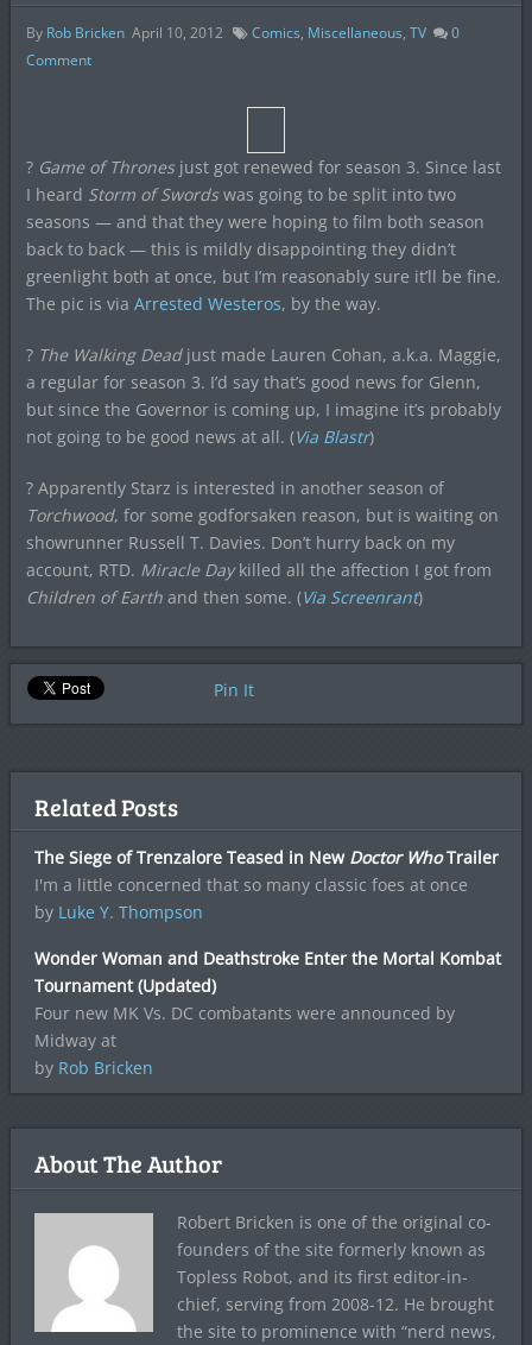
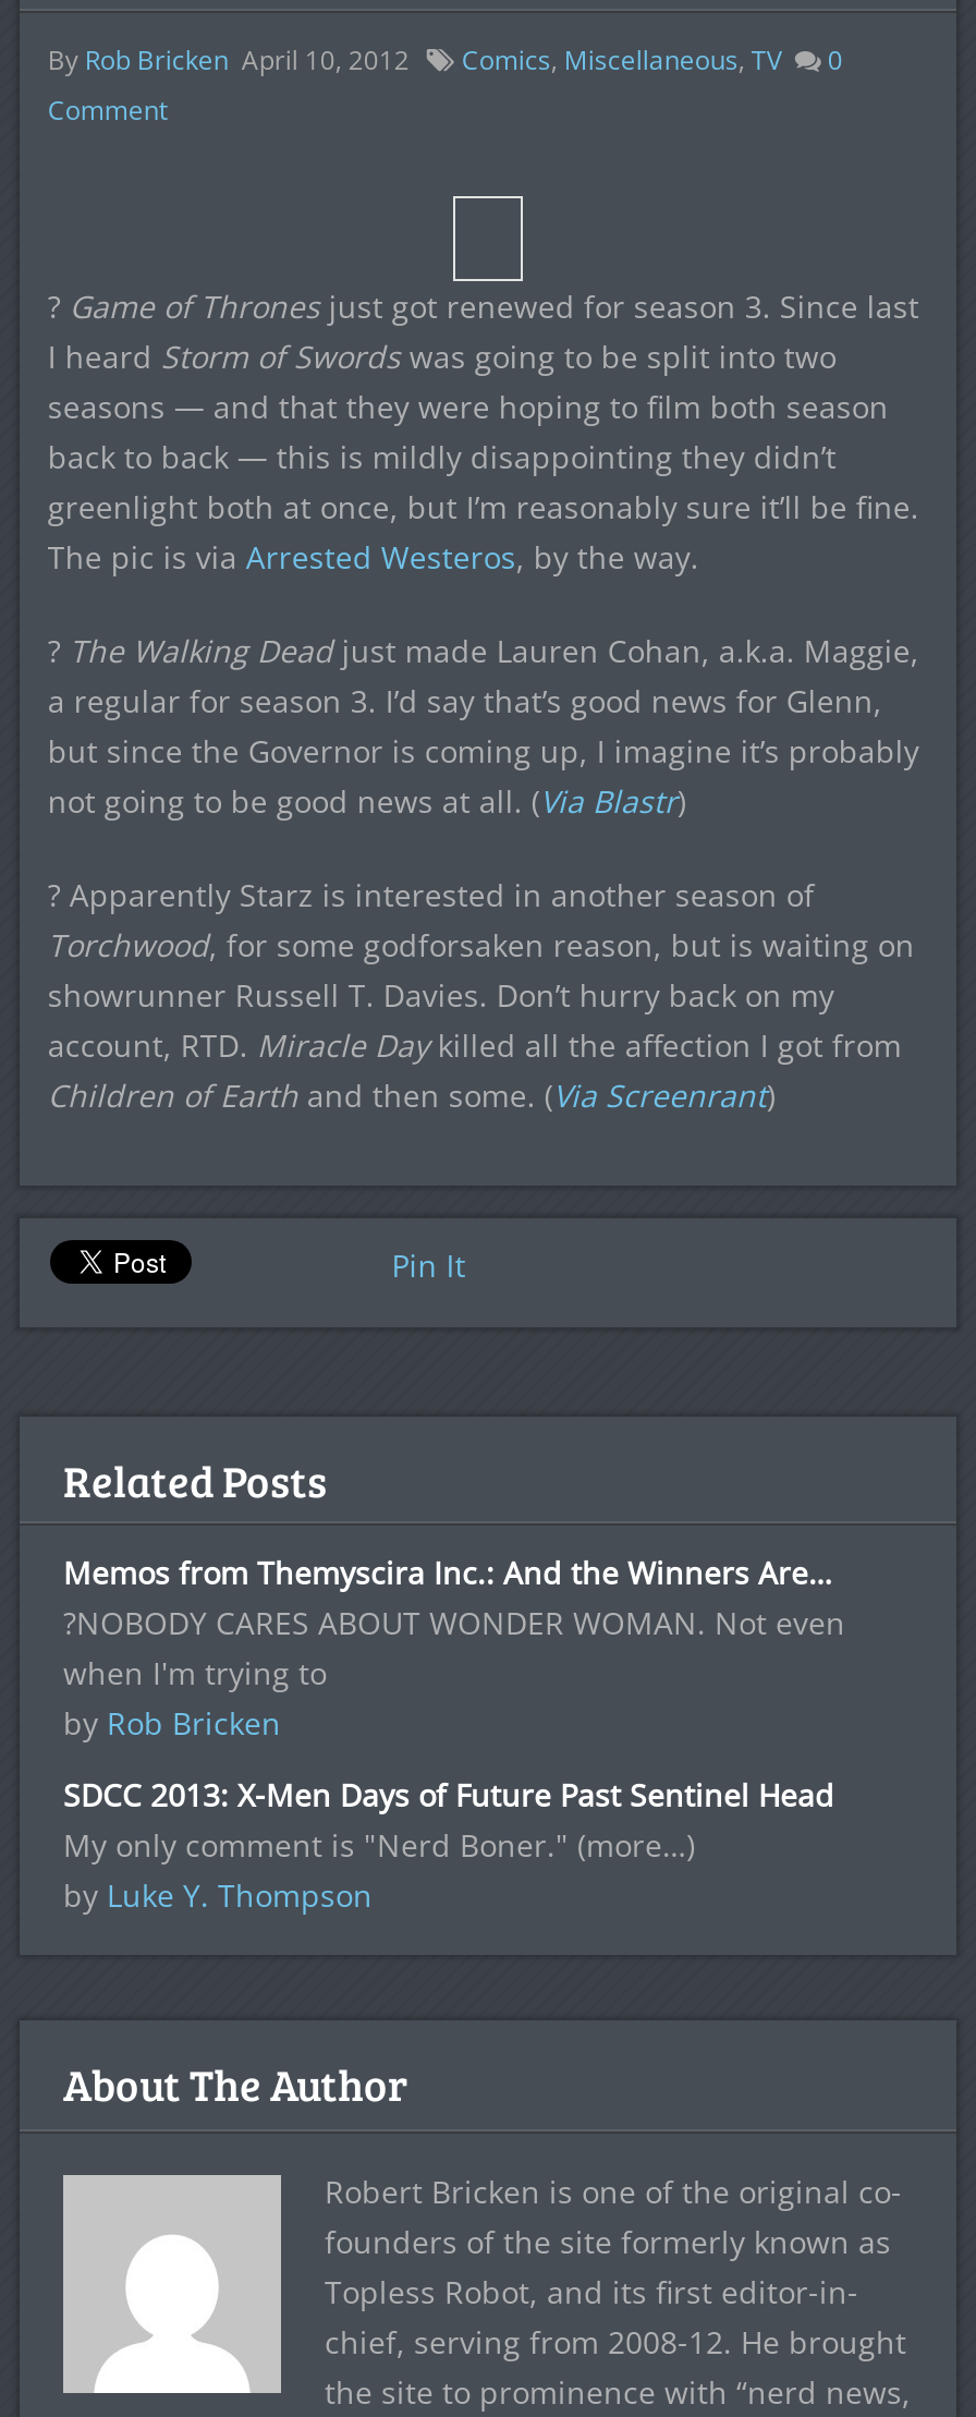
- The Siege of Trenzalore Teased in New Doctor WhoTrailer
- I'm a little concerned that so many classic foes at once
+ Memos from Themyscira Inc.: And the Winners Are…
+ ?NOBODY CARES ABOUT WONDER WOMAN. Not even
+ when I'm trying to
+ SDCC 2013: X-Men Days of Future Past Sentinel Head
+ My only comment is "Nerd Boner." (more…)

moved down: by Luke Y. Thompson

- Wonder Woman and Deathstroke Enter the Mortal Kombat
- Tournament (Updated)
- Four new MK Vs. DC combatants were announced by
- Midway at

moved up: by Rob Bricken
